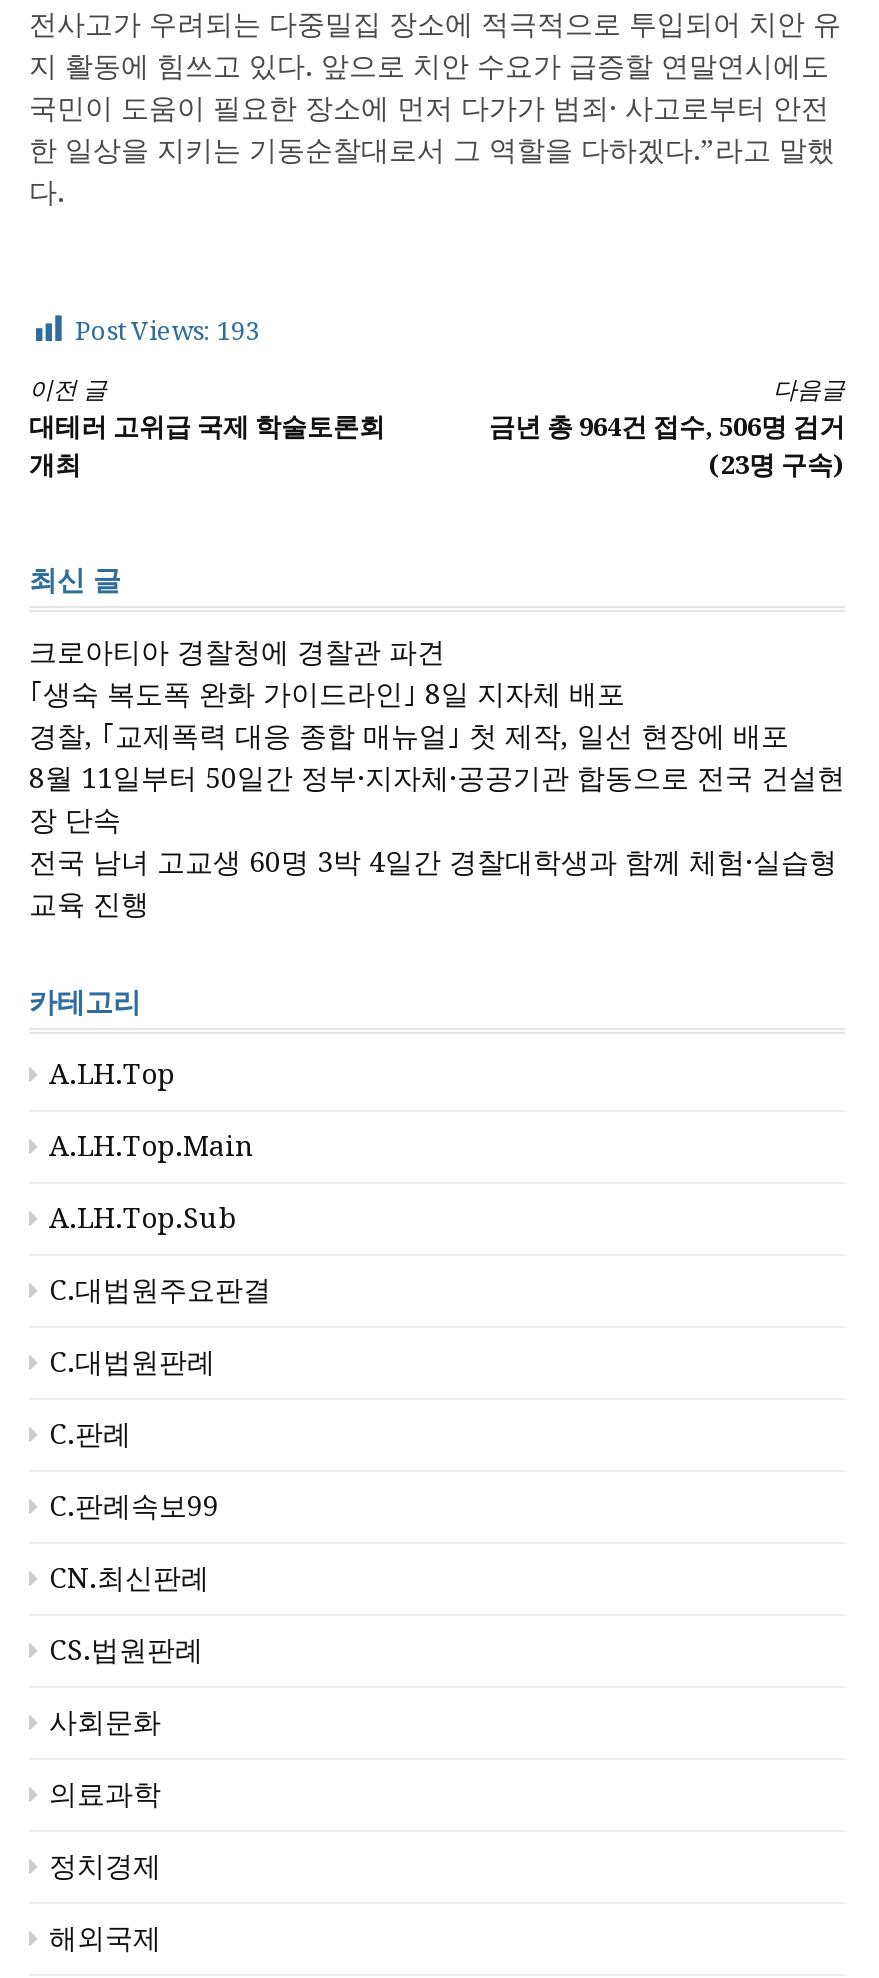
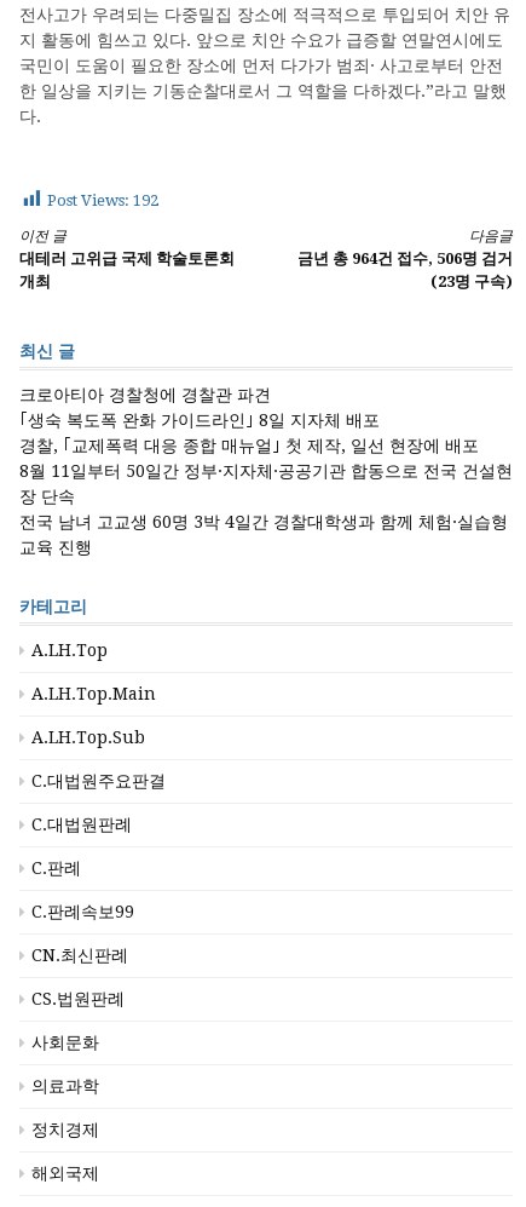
- Post Views: 193
+ Post Views: 192
